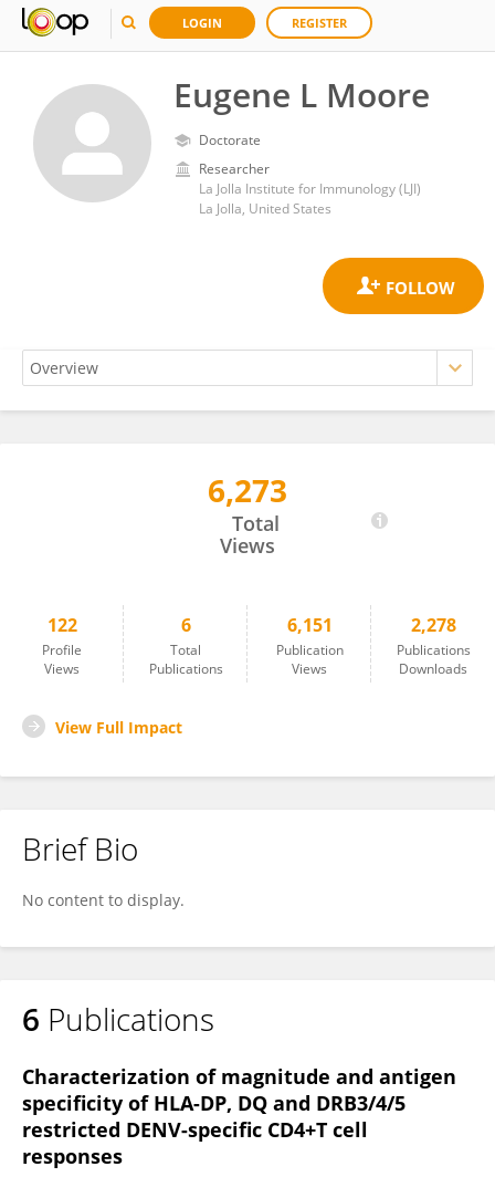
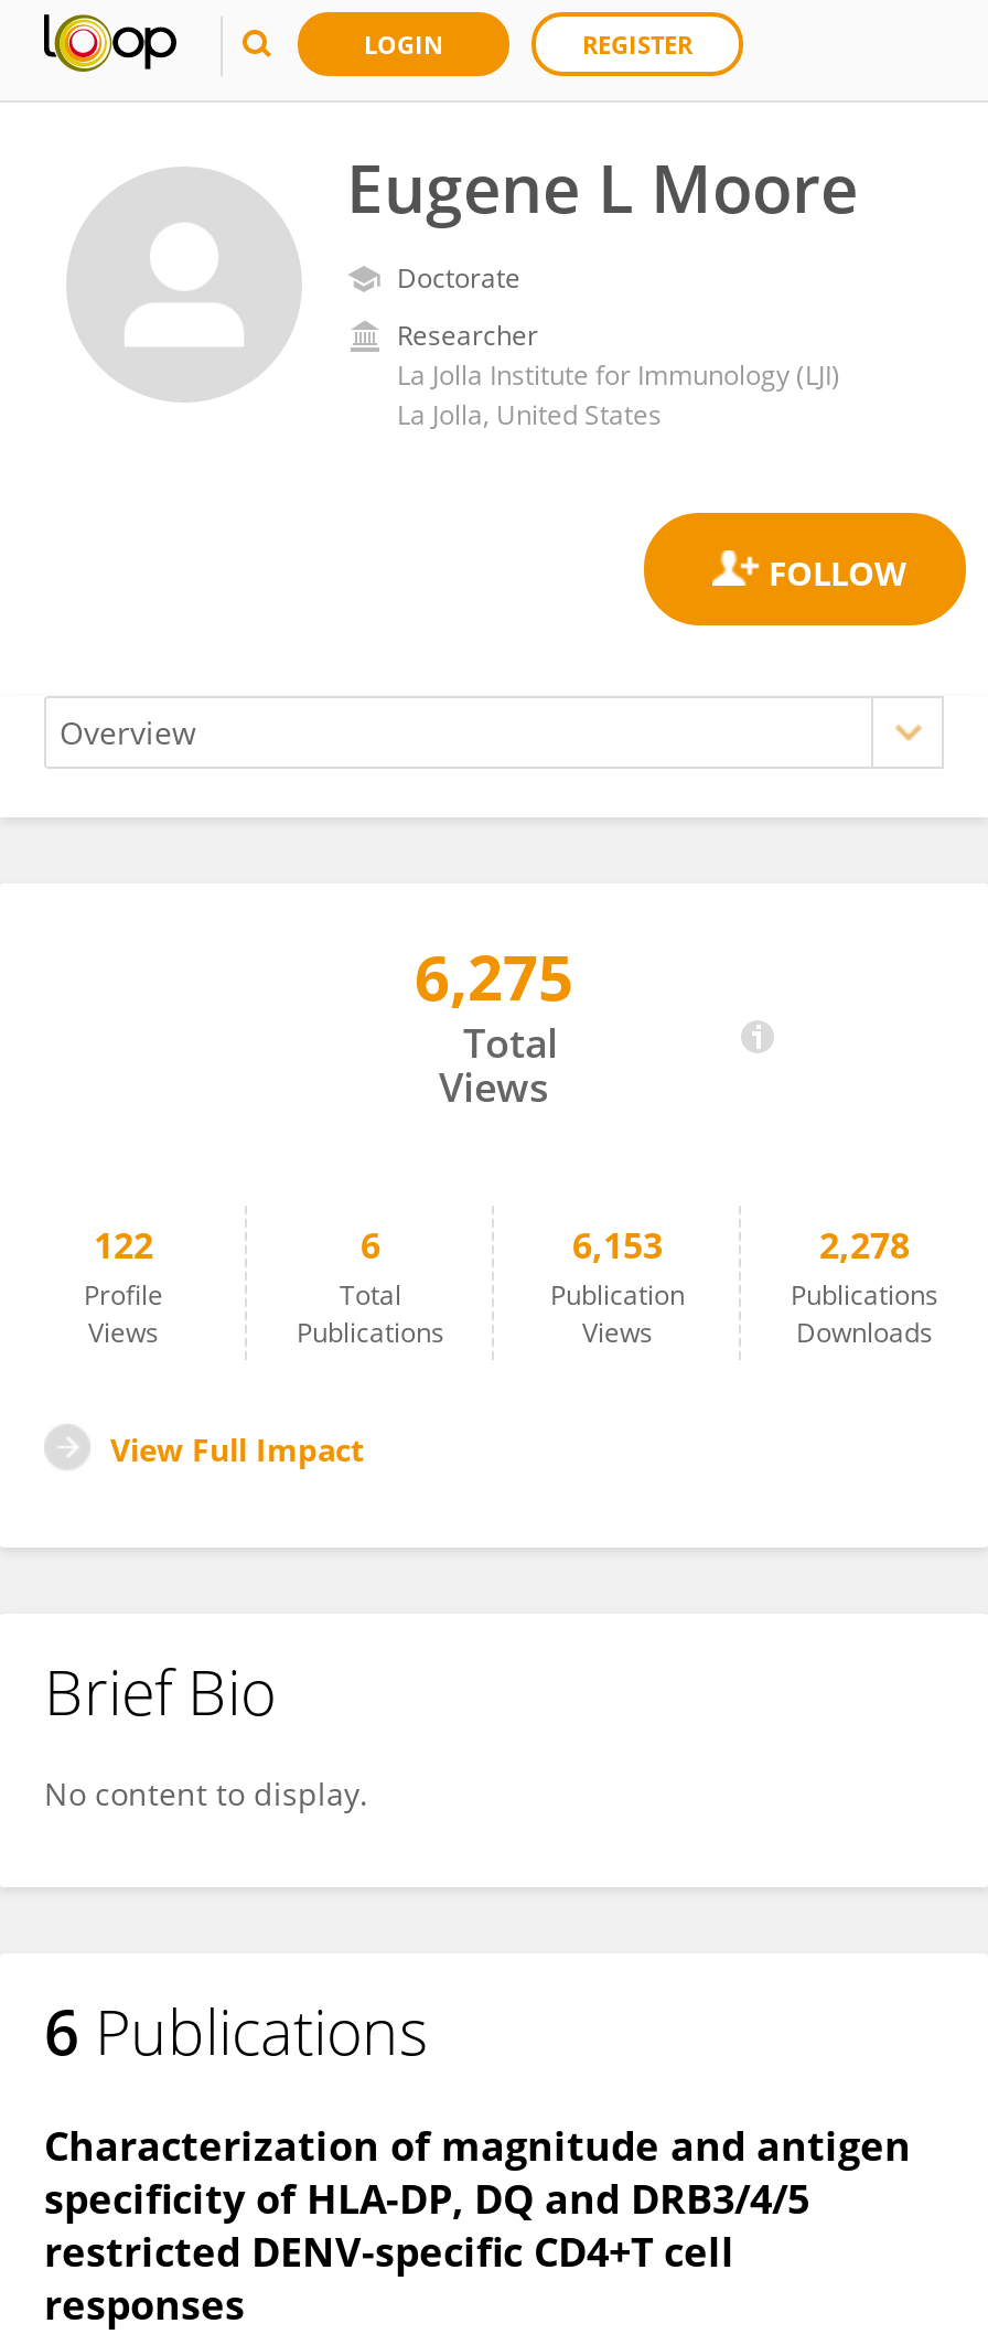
- 6,273
+ 6,275

- 6,151
+ 6,153
